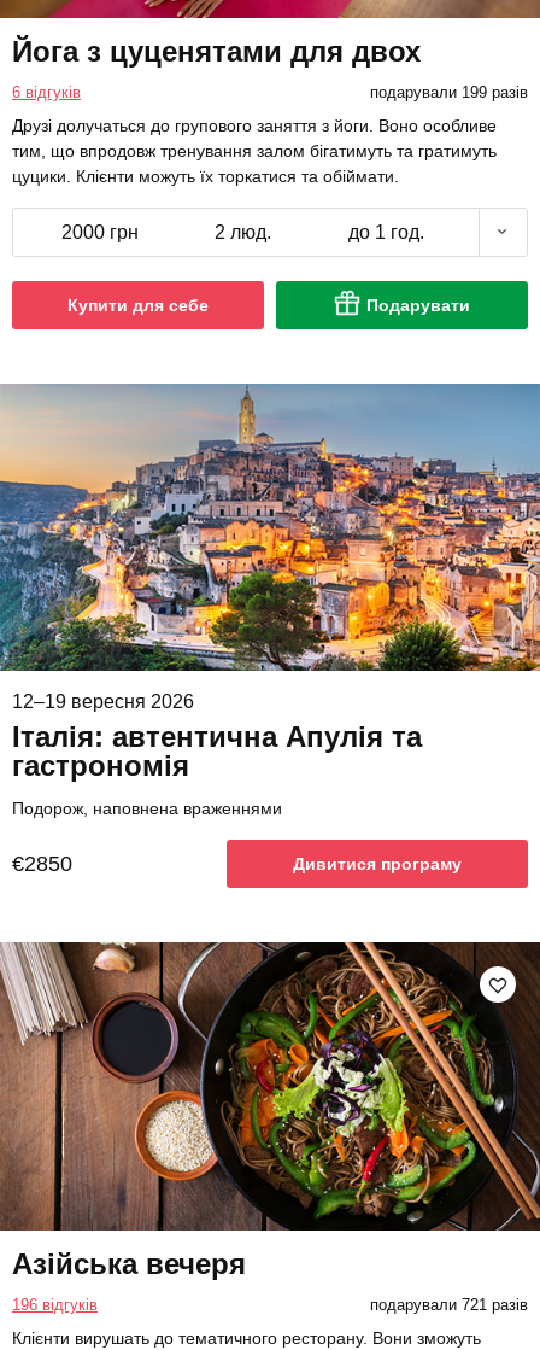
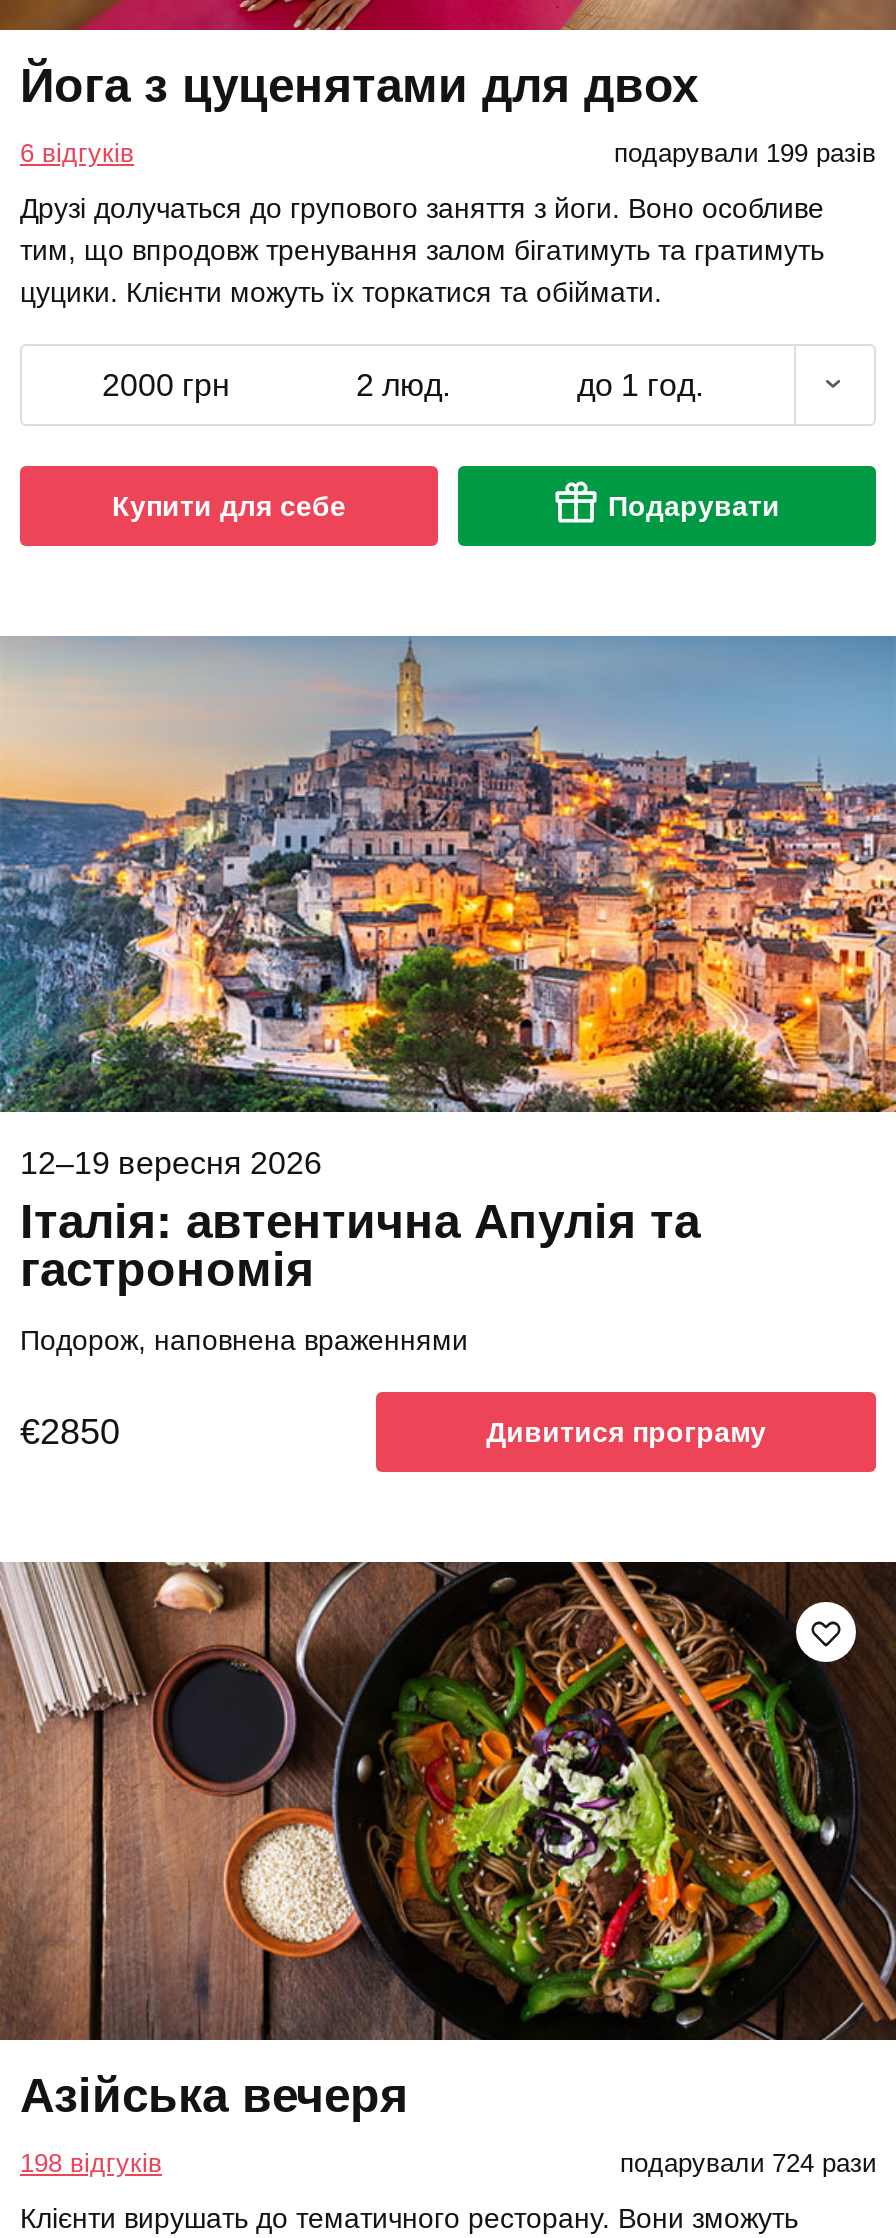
- 196 відгуків
+ 198 відгуків

- подарували 721 разів
+ подарували 724 рази
